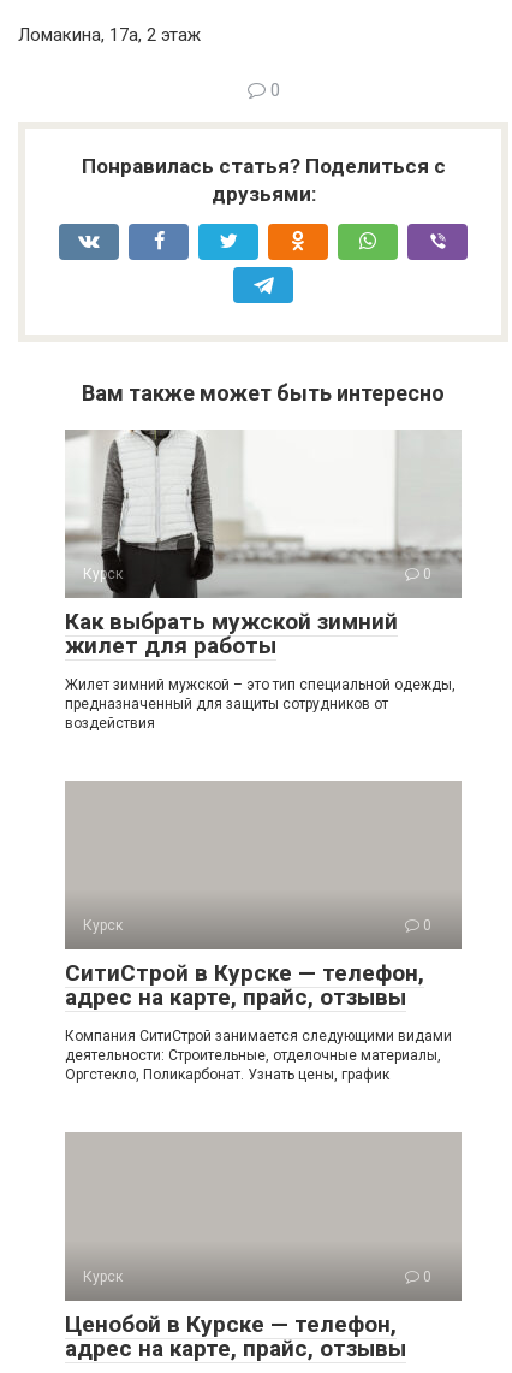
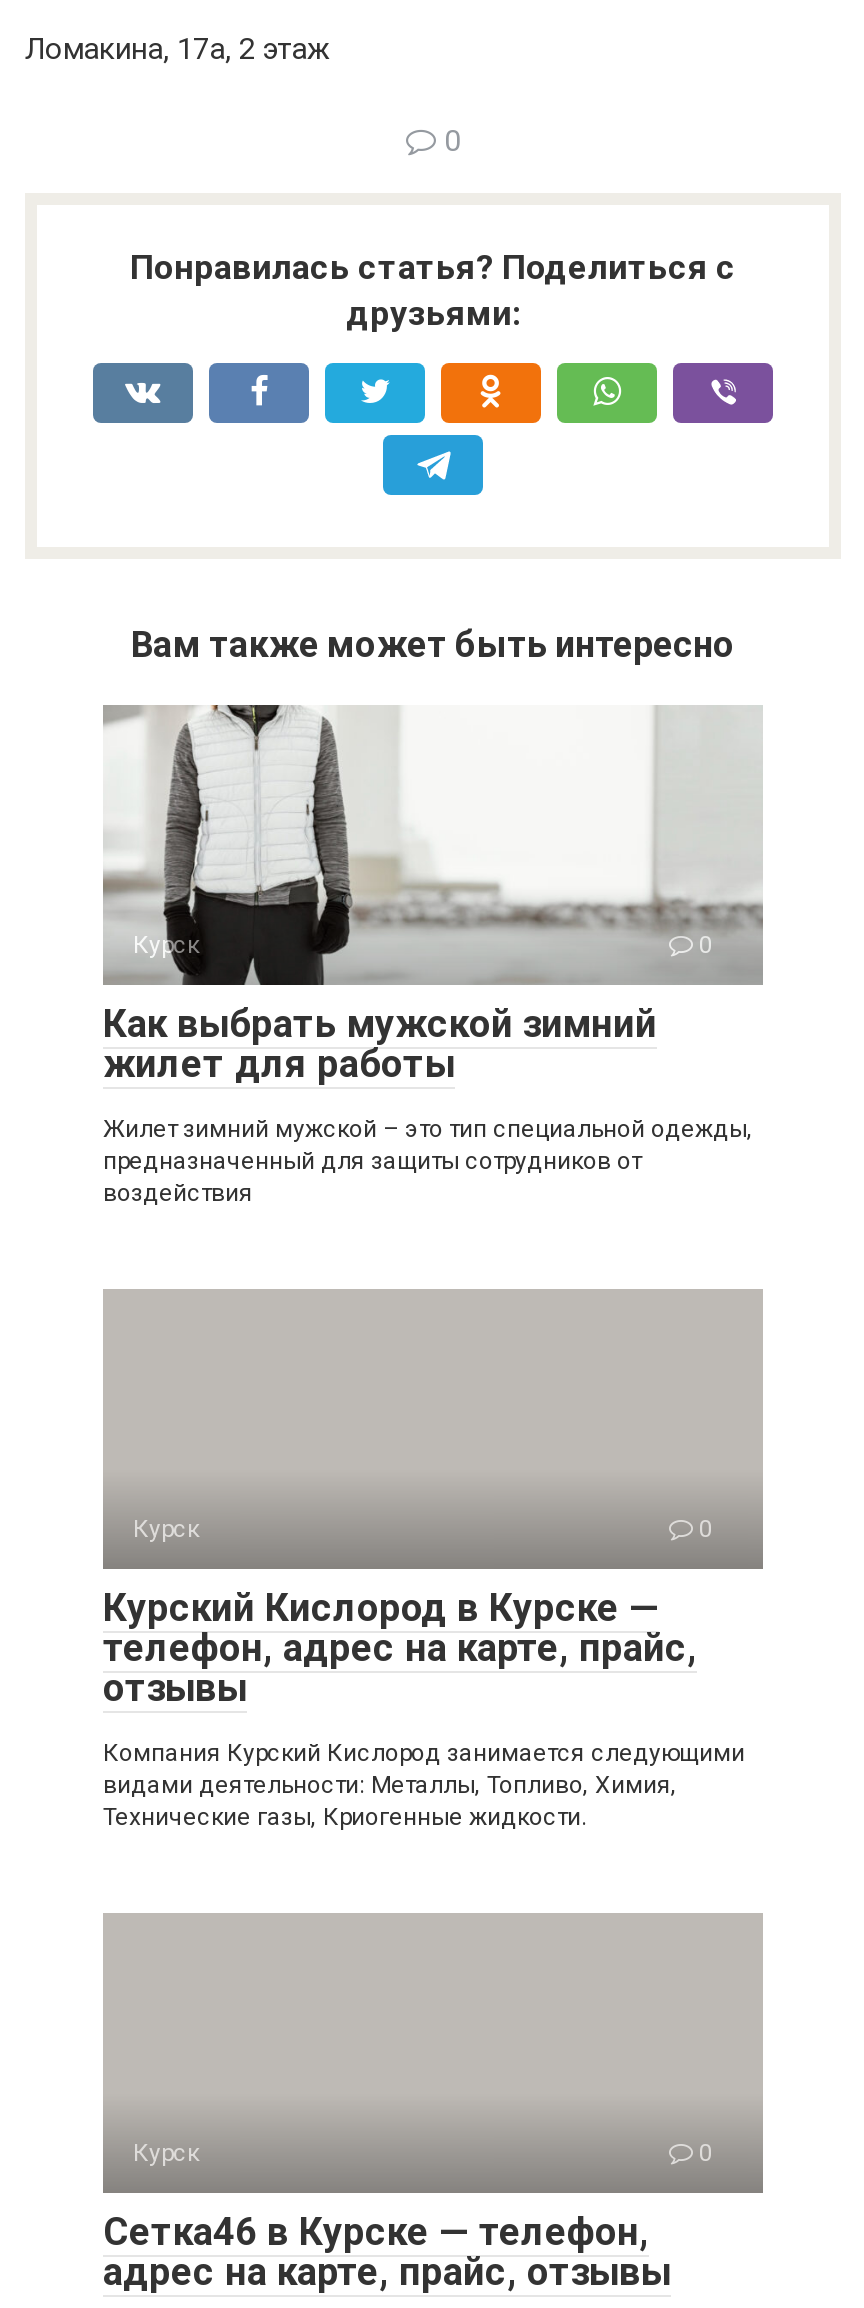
- СитиСтрой в Курске — телефон,
- адрес на карте, прайс, отзывы
+ Курский Кислород в Курске —
+ телефон, адрес на карте, прайс,
+ отзывы

- Компания СитиСтрой занимается следующими видами
- деятельности: Строительные, отделочные материалы,
- Оргстекло, Поликарбонат. Узнать цены, график
+ Компания Курский Кислород занимается следующими
+ видами деятельности: Металлы, Топливо, Химия,
+ Технические газы, Криогенные жидкости.

- Ценобой в Курске — телефон,
+ Сетка46 в Курске — телефон,
